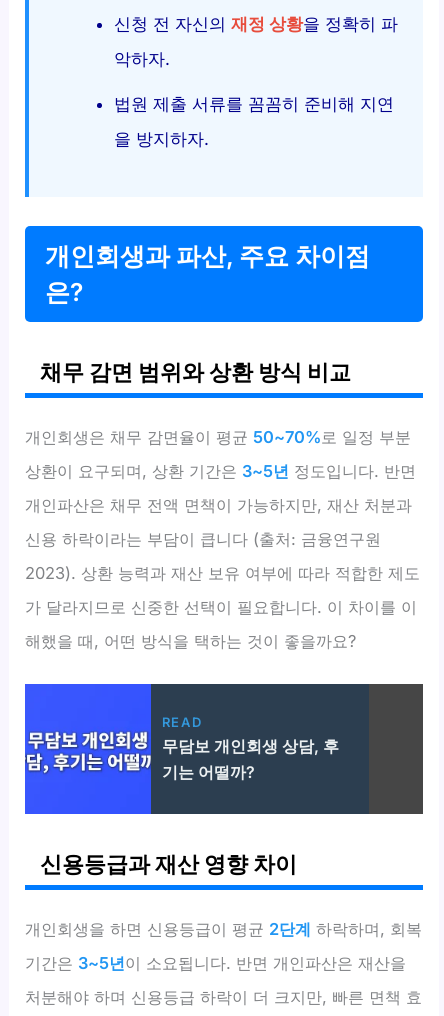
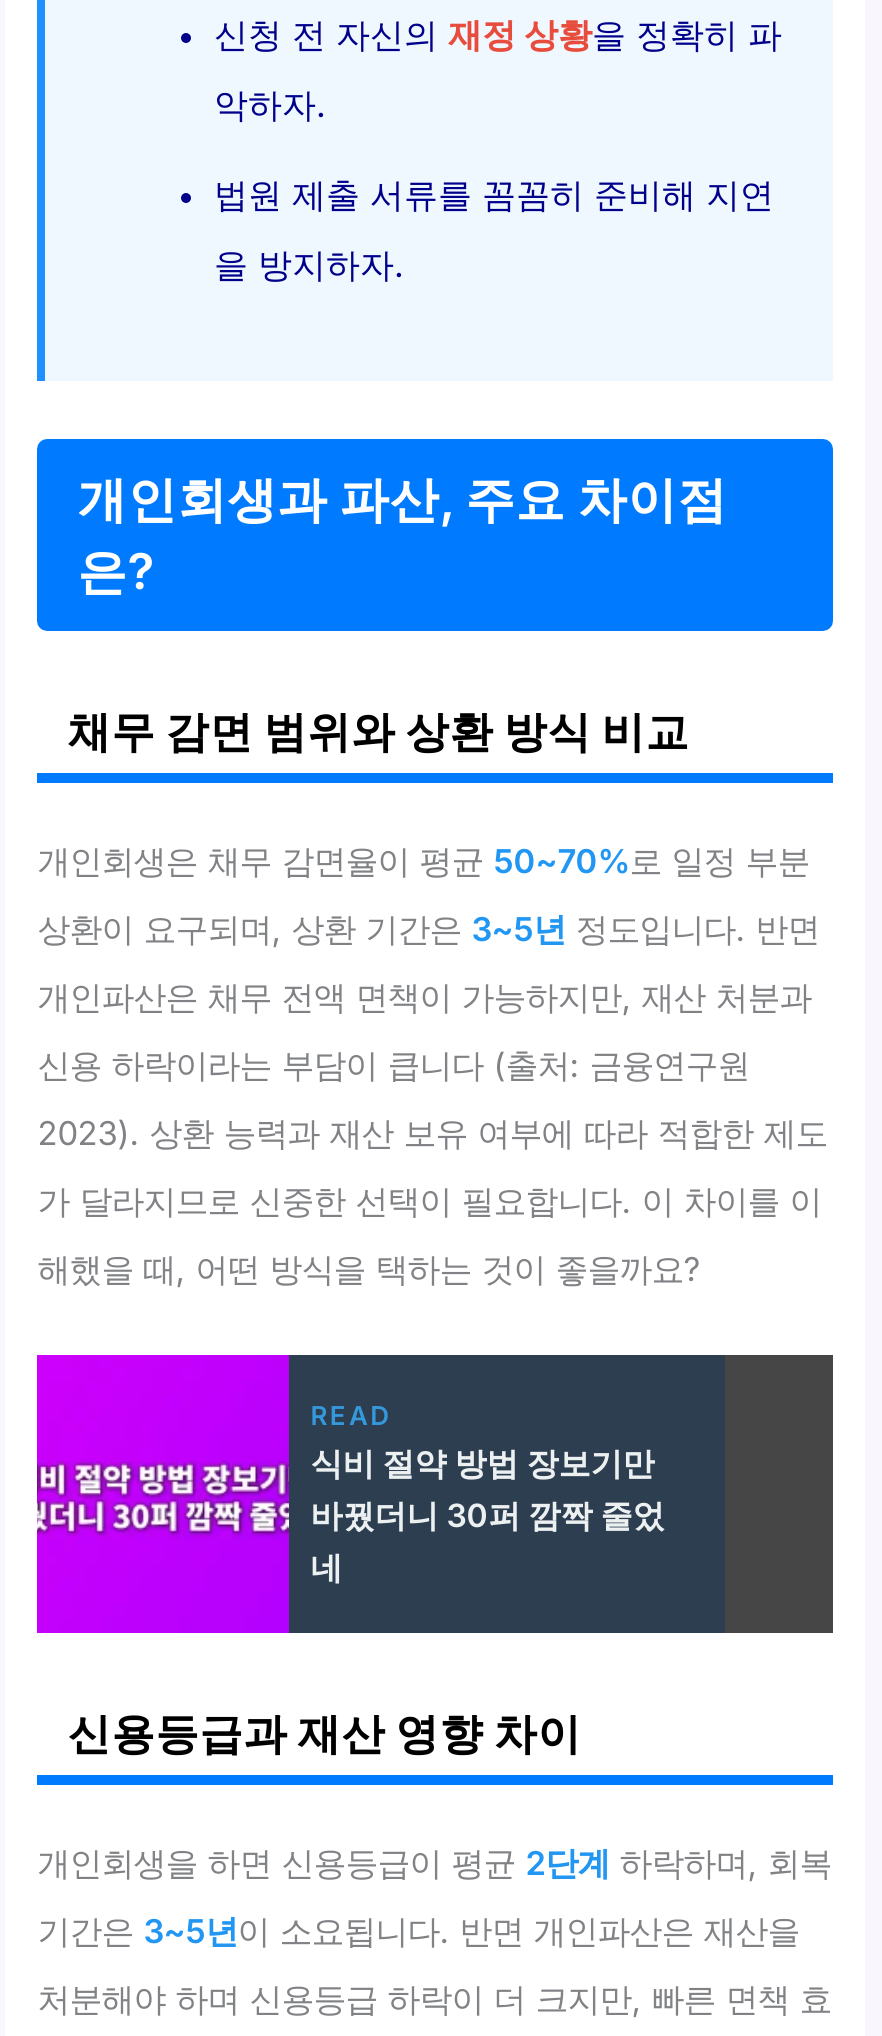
- [image]
- 무담보 개인회생 상담, 후
- 기는 어떨까?
+ [image]
+ 식비 절약 방법 장보기만
+ 바꿨더니 30퍼 깜짝 줄었
+ 네
